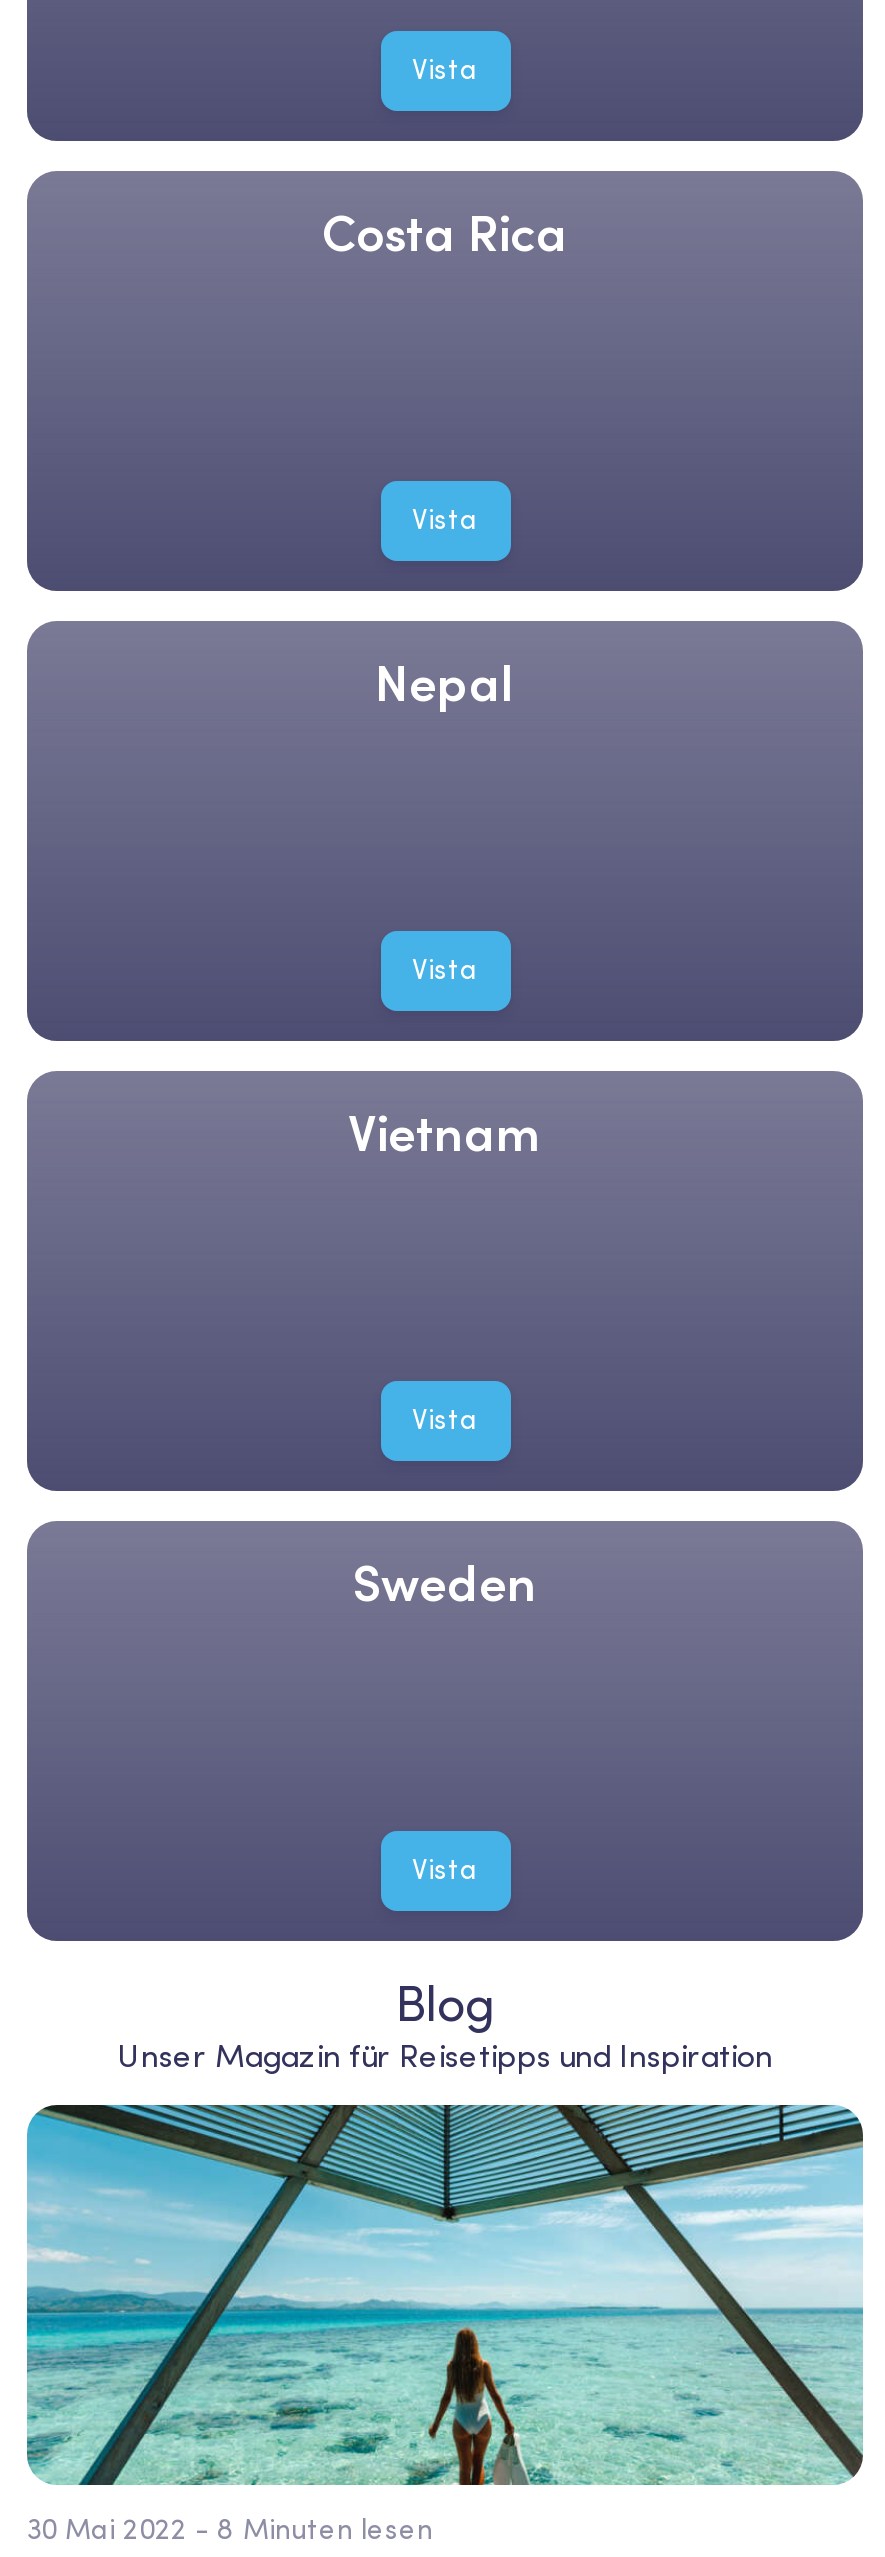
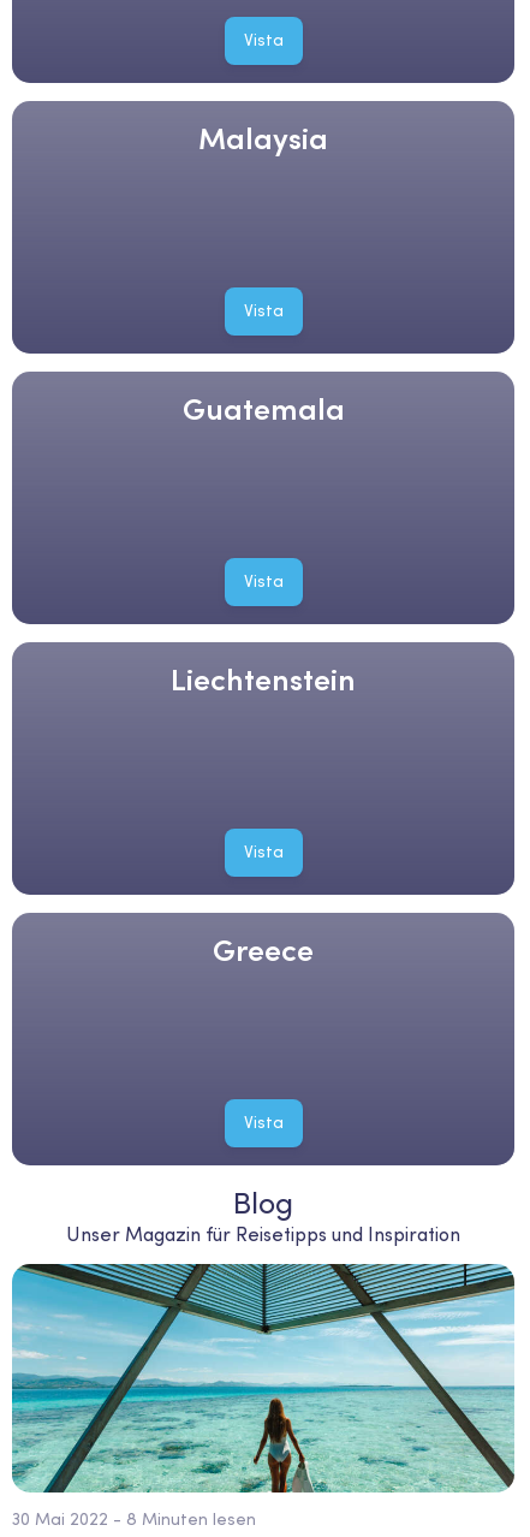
- Costa Rica
+ Malaysia

- Nepal
+ Guatemala

- Vietnam
+ Liechtenstein

- Sweden
+ Greece
